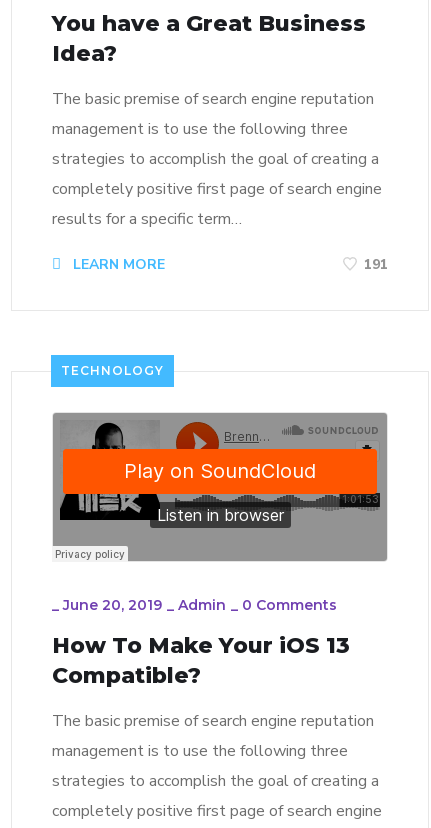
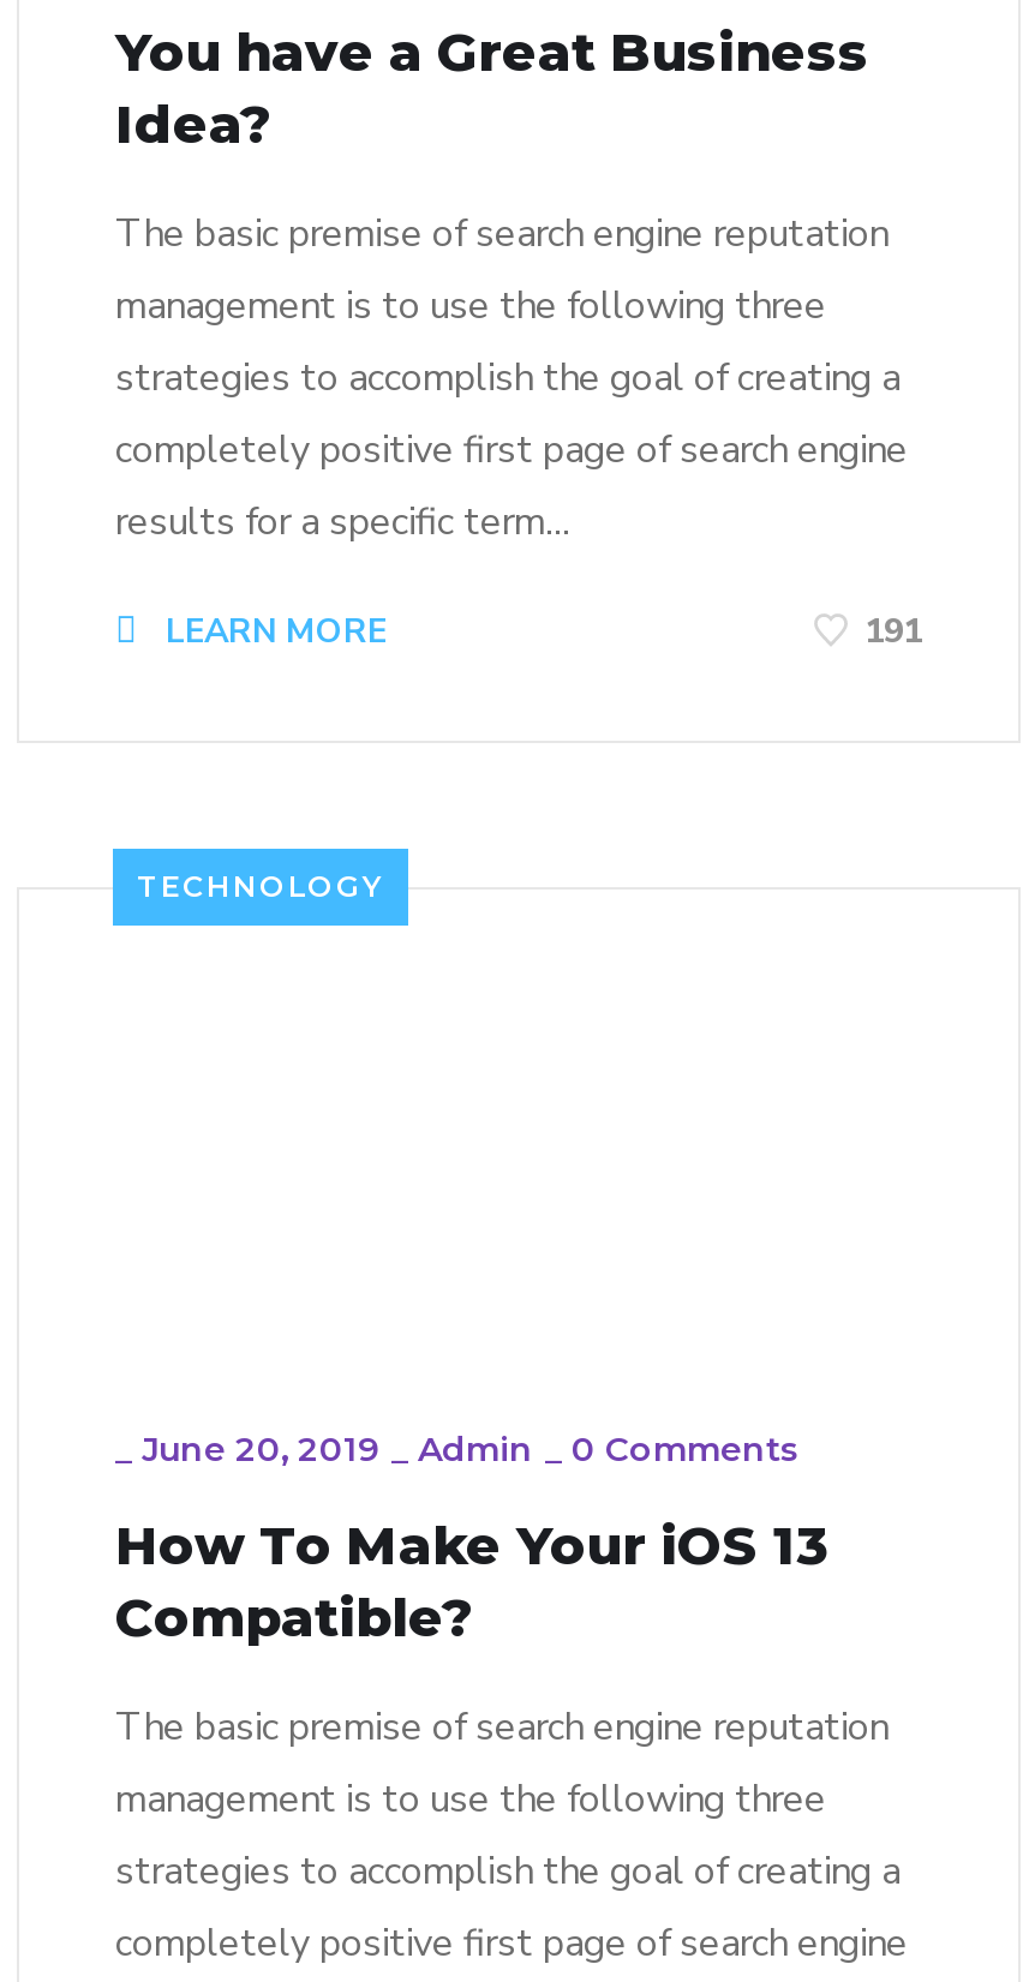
- [image]
